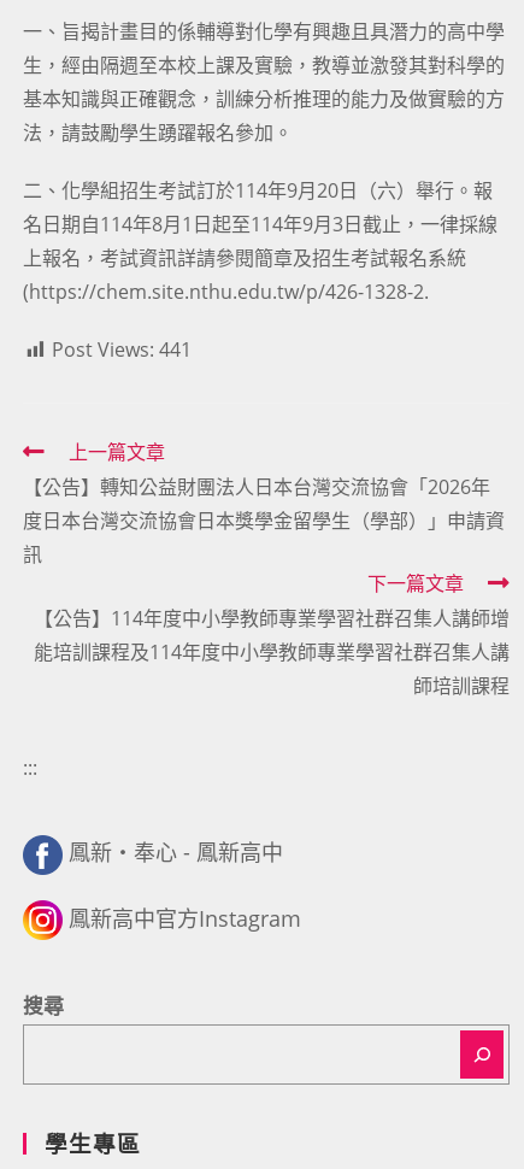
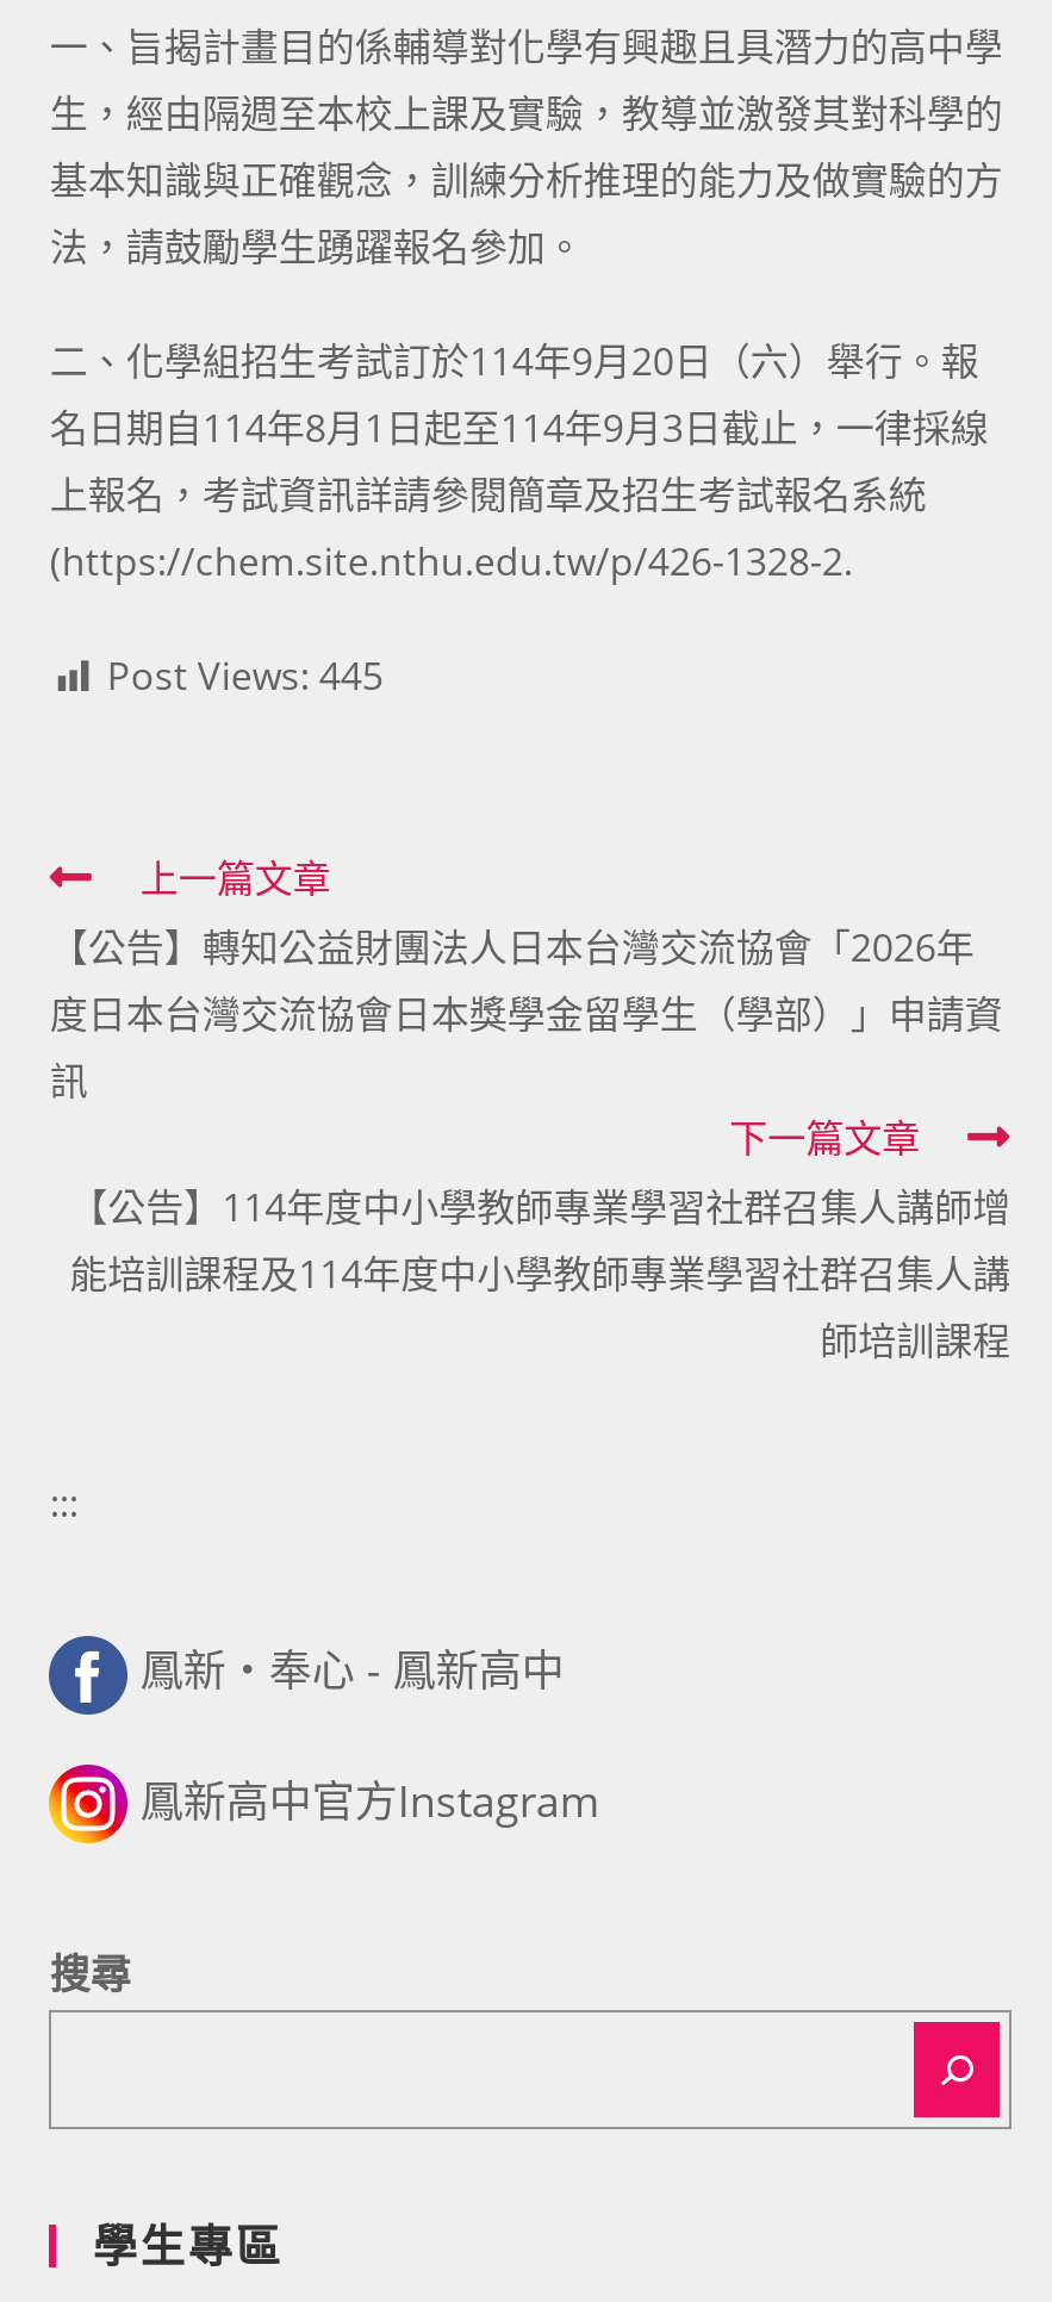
- Post Views: 441
+ Post Views: 445
